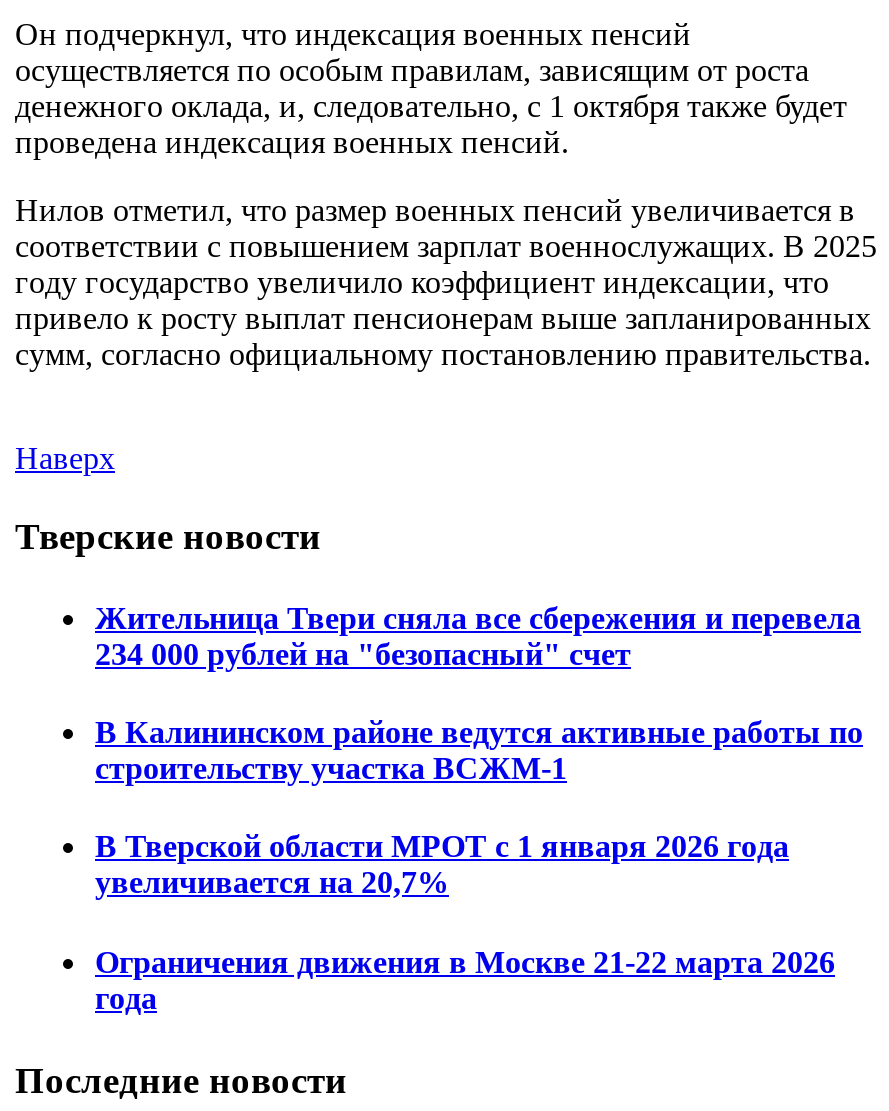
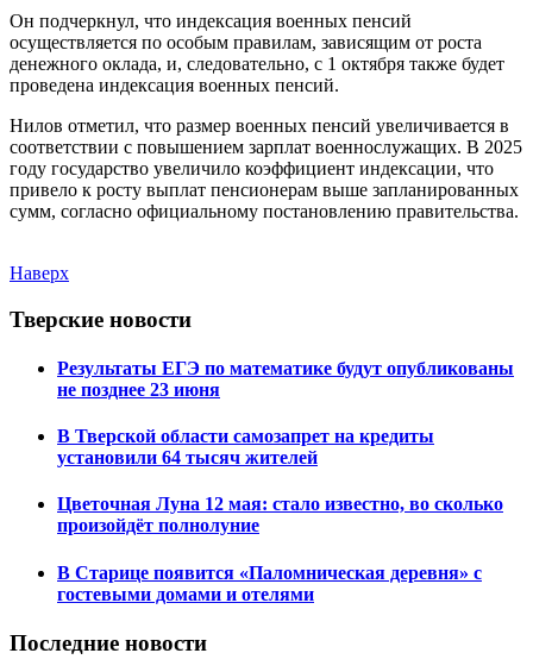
- Жительница Твери сняла все сбережения и перевела
- 234 000 рублей на "безопасный" счет
+ Результаты ЕГЭ по математике будут опубликованы
+ не позднее 23 июня

- В Калининском районе ведутся активные работы по
- строительству участка ВСЖМ-1
+ В Тверской области самозапрет на кредиты
+ установили 64 тысяч жителей

- В Тверской области МРОТ с 1 января 2026 года
- увеличивается на 20,7%
+ Цветочная Луна 12 мая: стало известно, во сколько
+ произойдёт полнолуние

- Ограничения движения в Москве 21-22 марта 2026
- года
+ В Старице появится «Паломническая деревня» с
+ гостевыми домами и отелями
